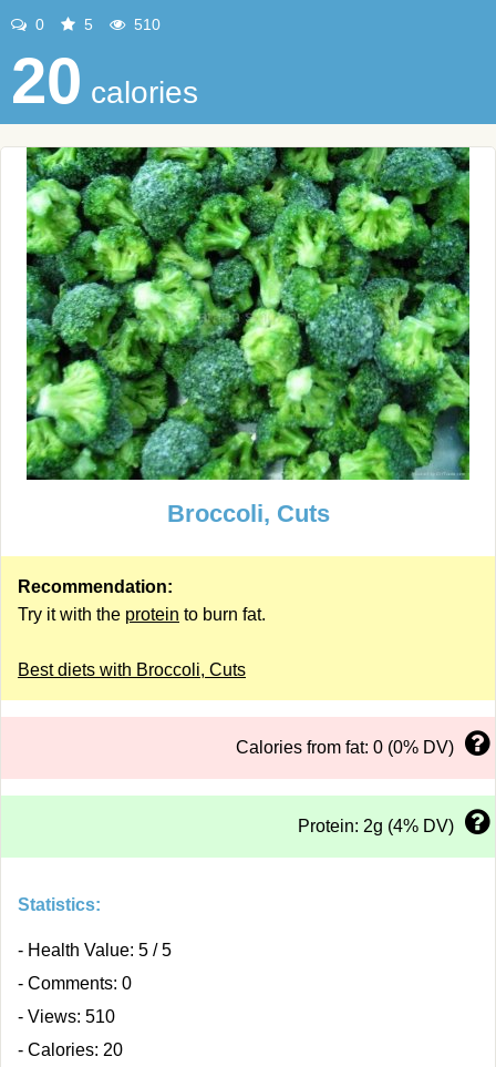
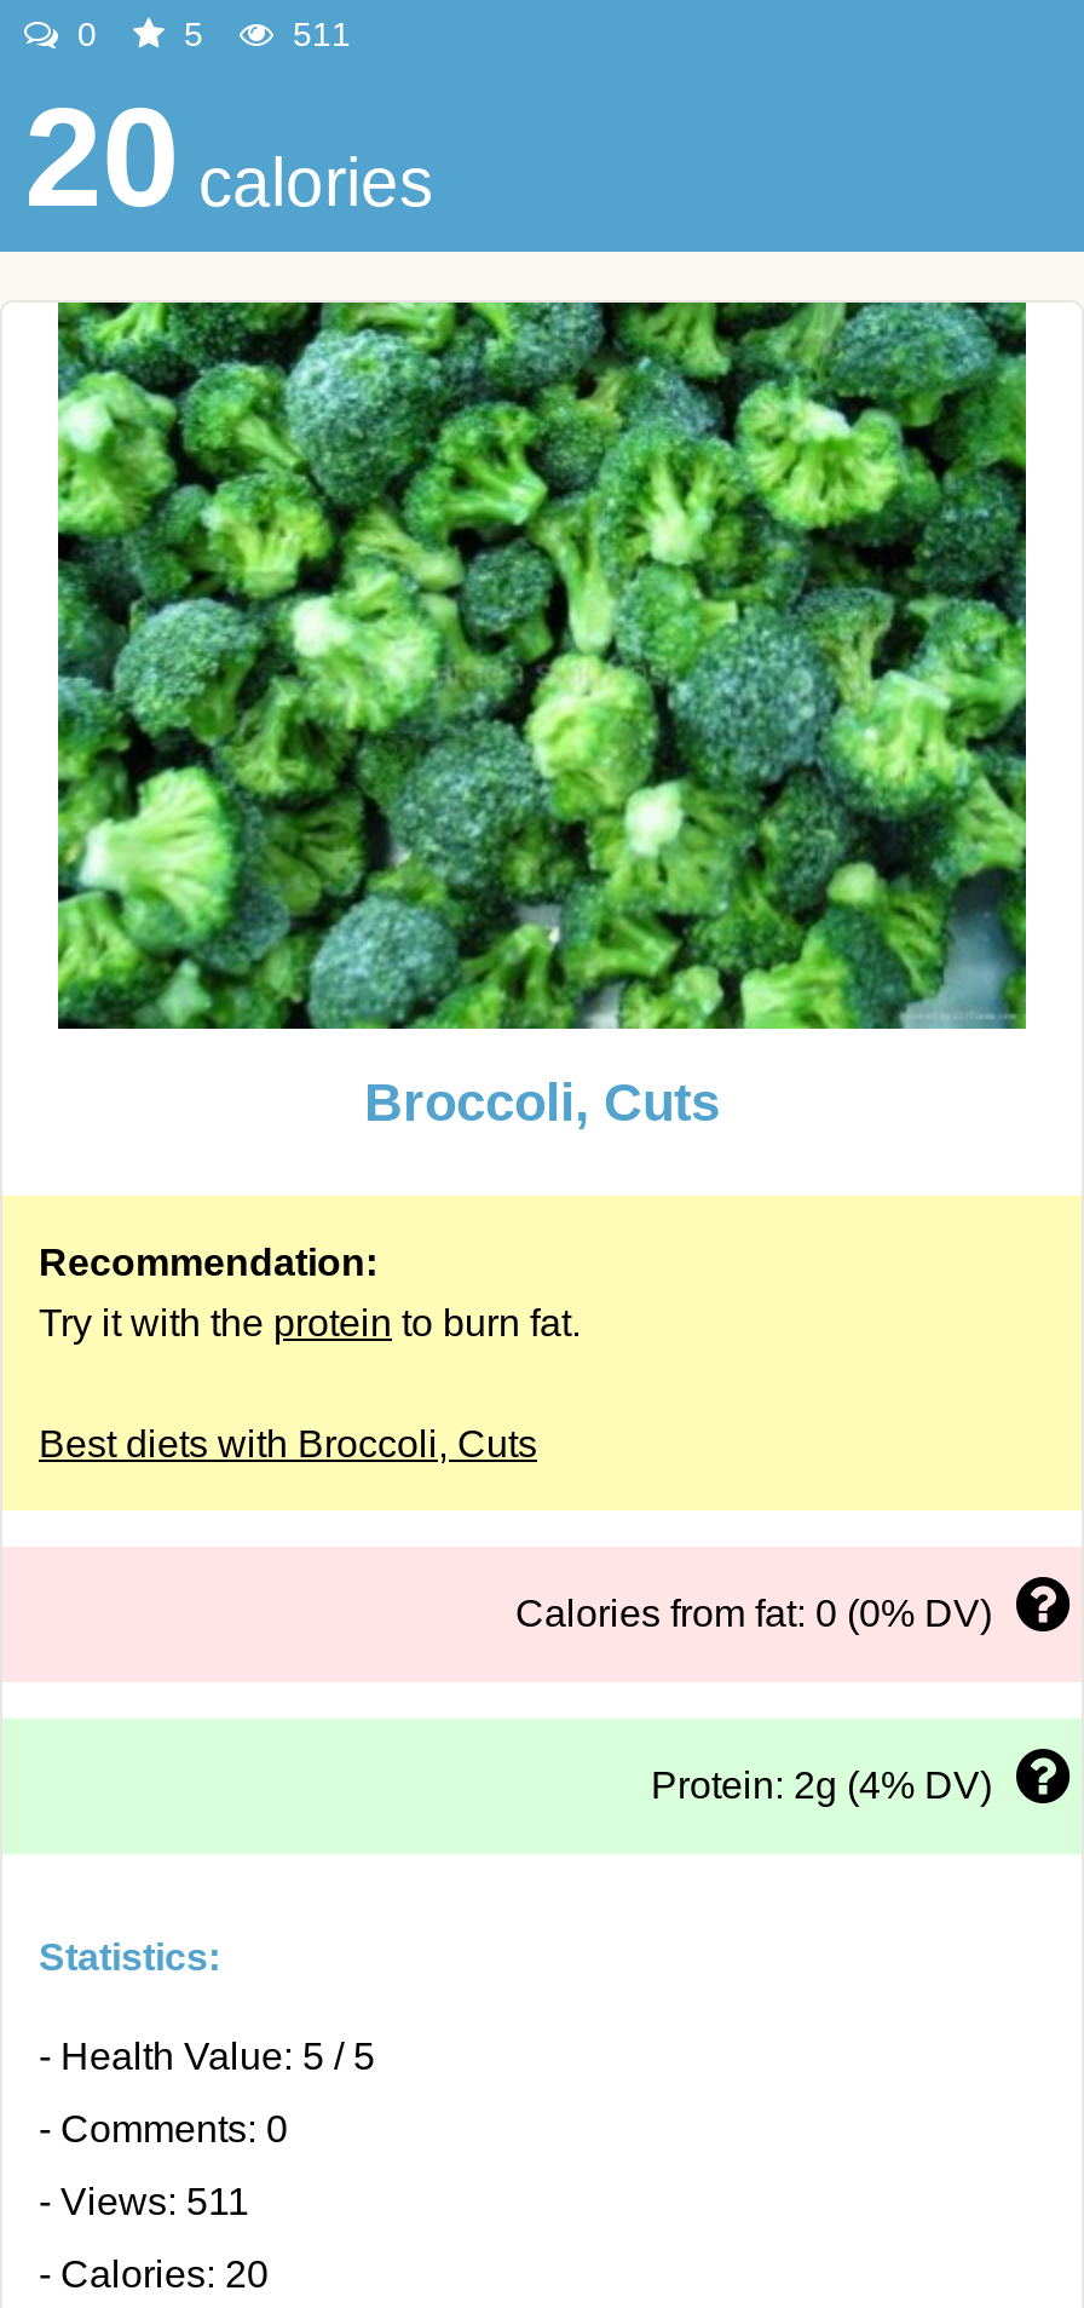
- 510
+ 511

- - Views: 510
+ - Views: 511
